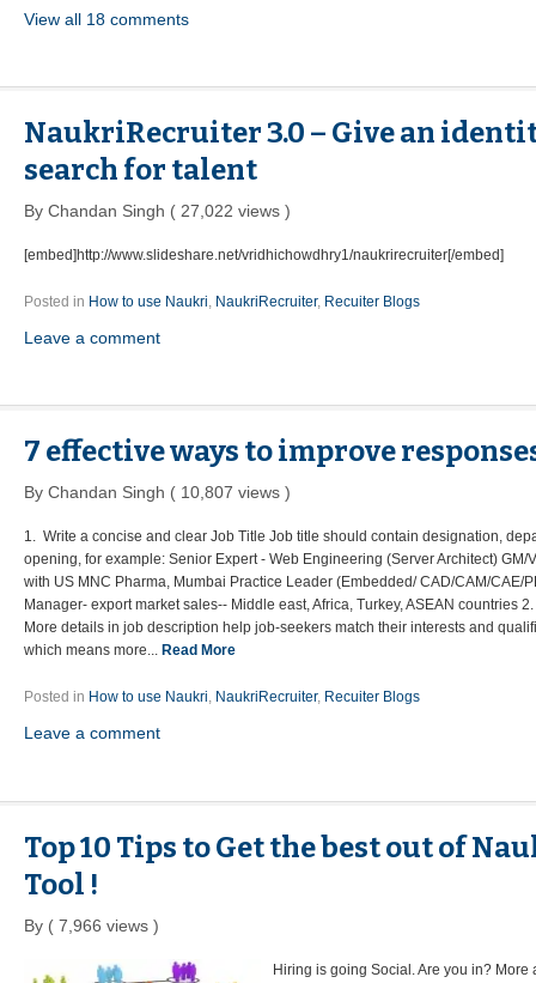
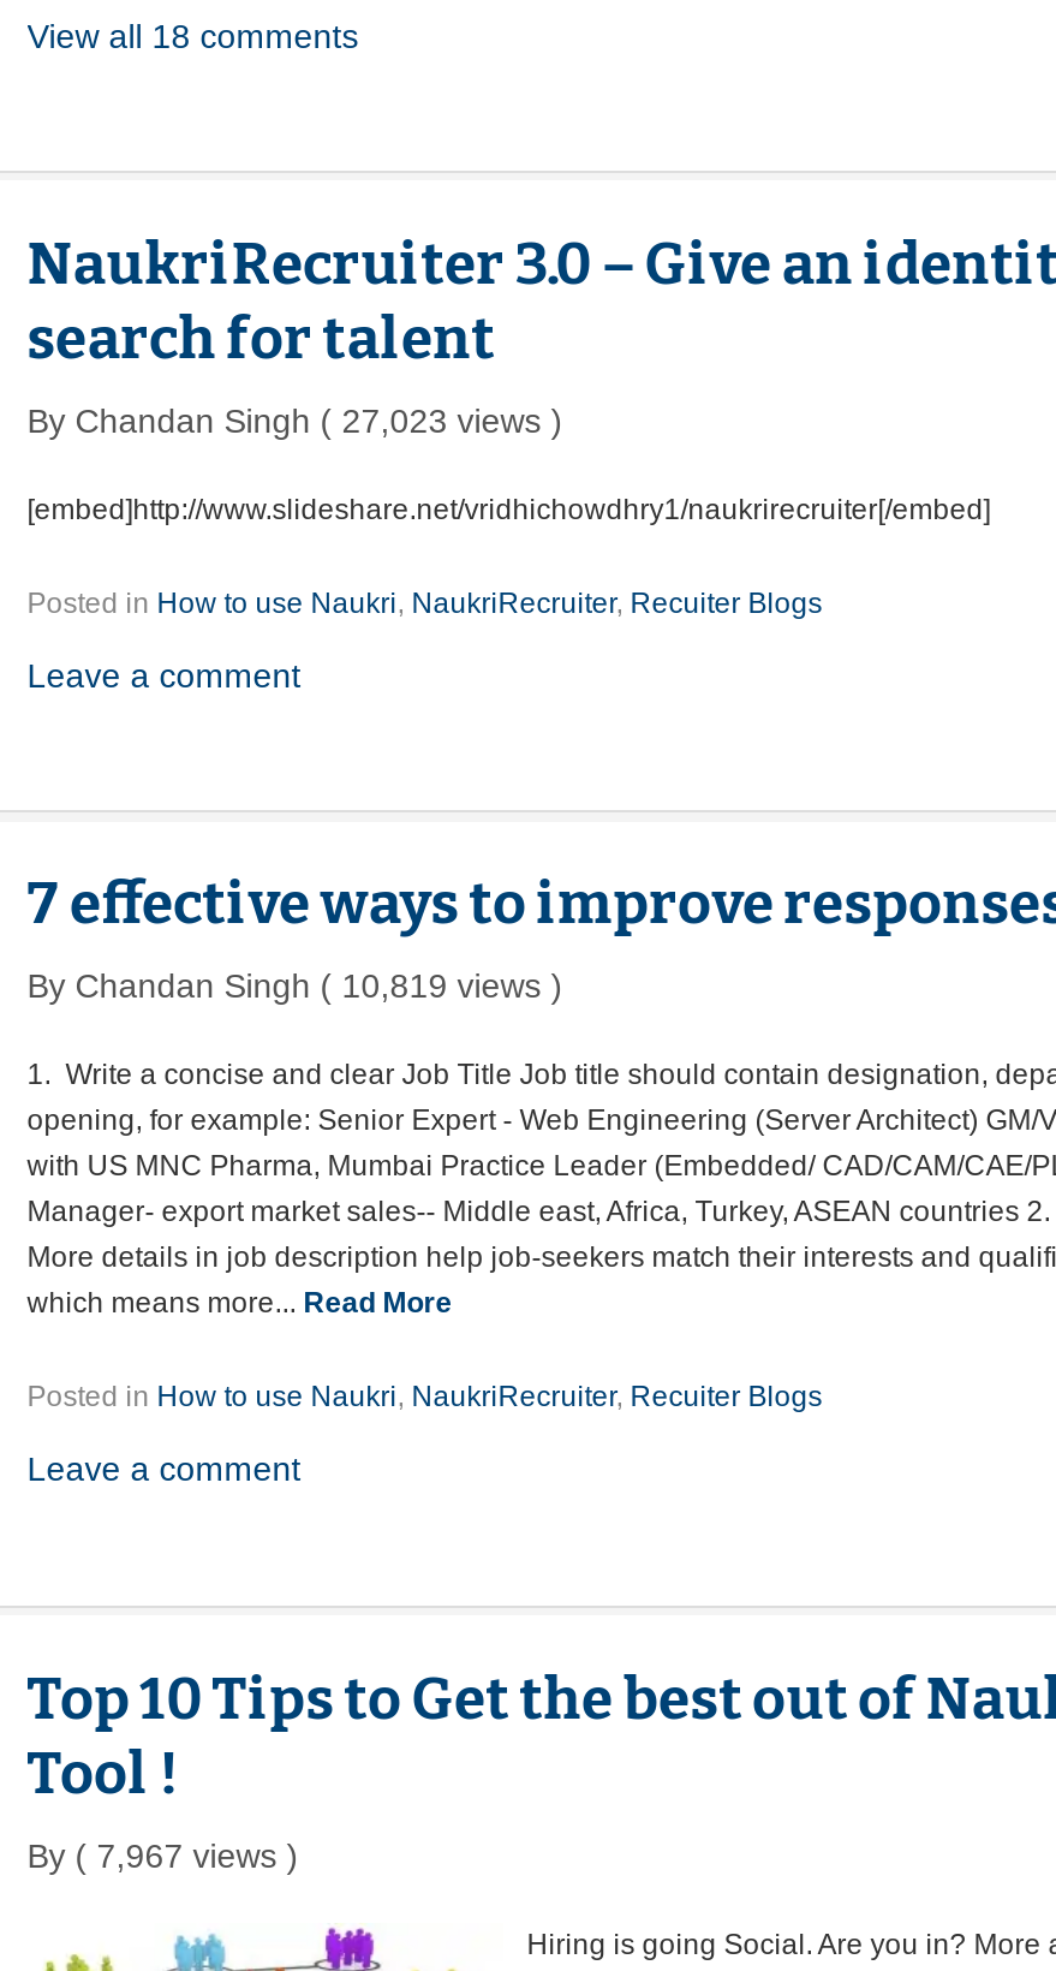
- By Chandan Singh ( 27,022 views )
+ By Chandan Singh ( 27,023 views )

- By Chandan Singh ( 10,807 views )
+ By Chandan Singh ( 10,819 views )

- By ( 7,966 views )
+ By ( 7,967 views )
